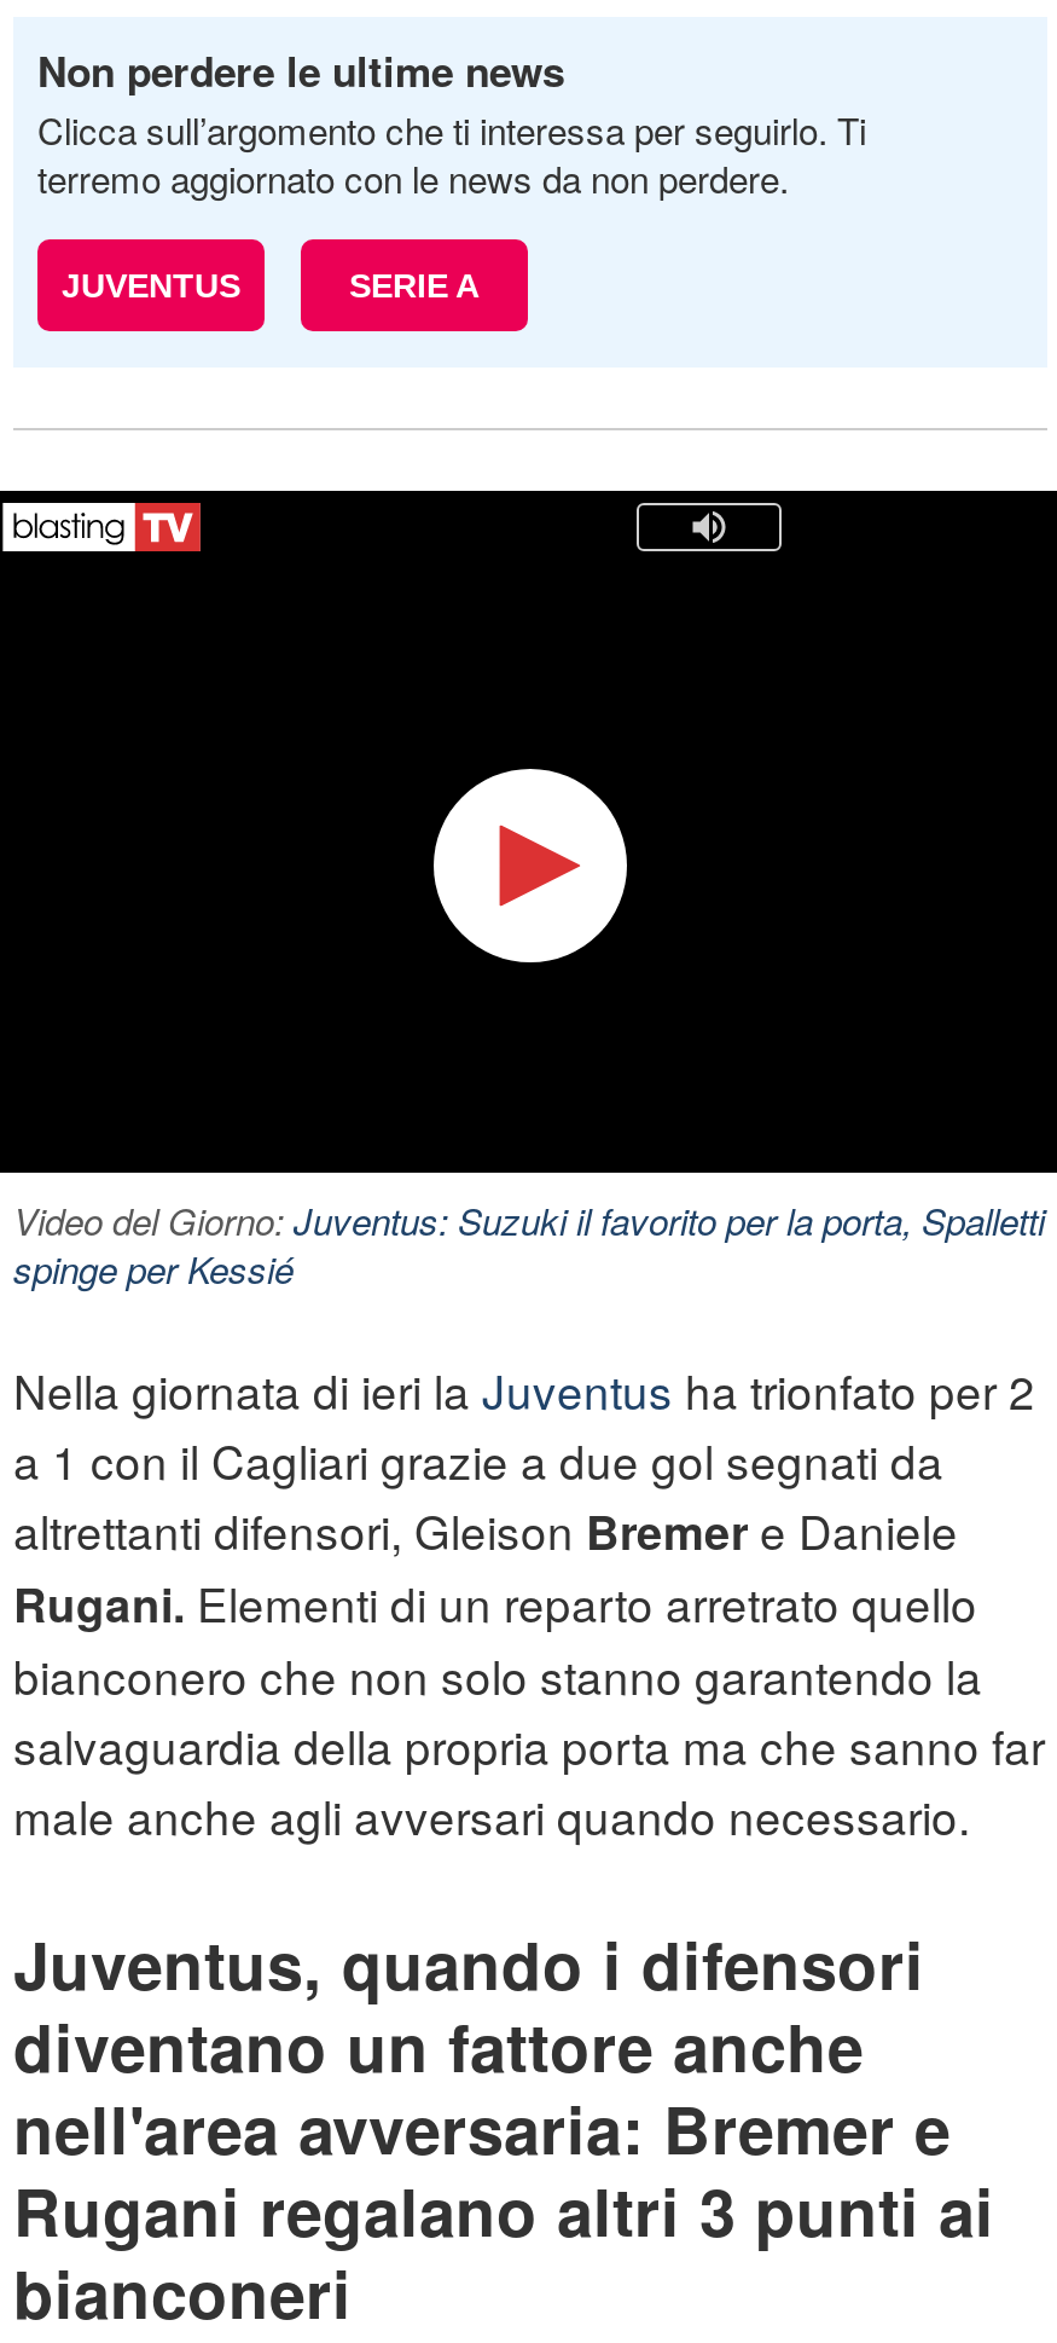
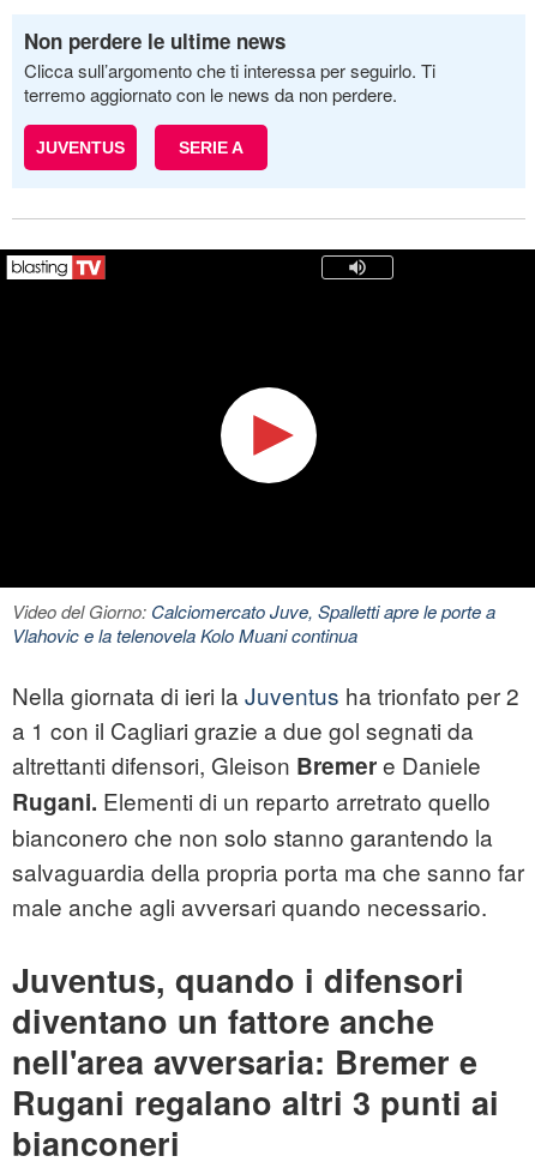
- Video del Giorno: Juventus: Suzuki il favorito per la porta, Spalletti
- spinge per Kessié
+ Video del Giorno: Calciomercato Juve, Spalletti apre le porte a
+ Vlahovic e la telenovela Kolo Muani continua
